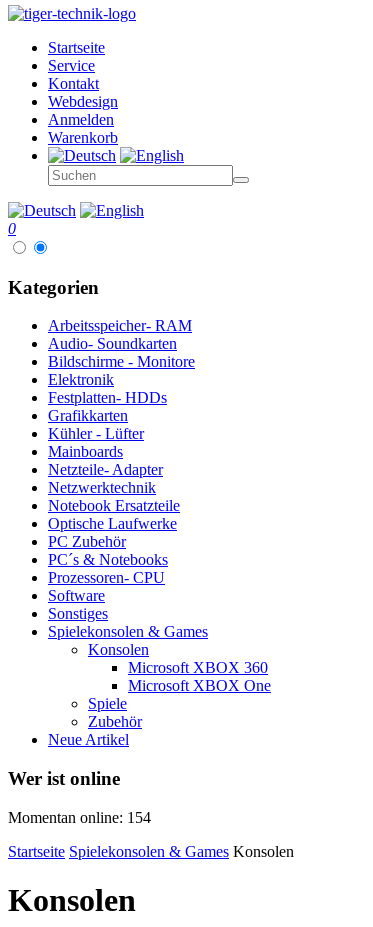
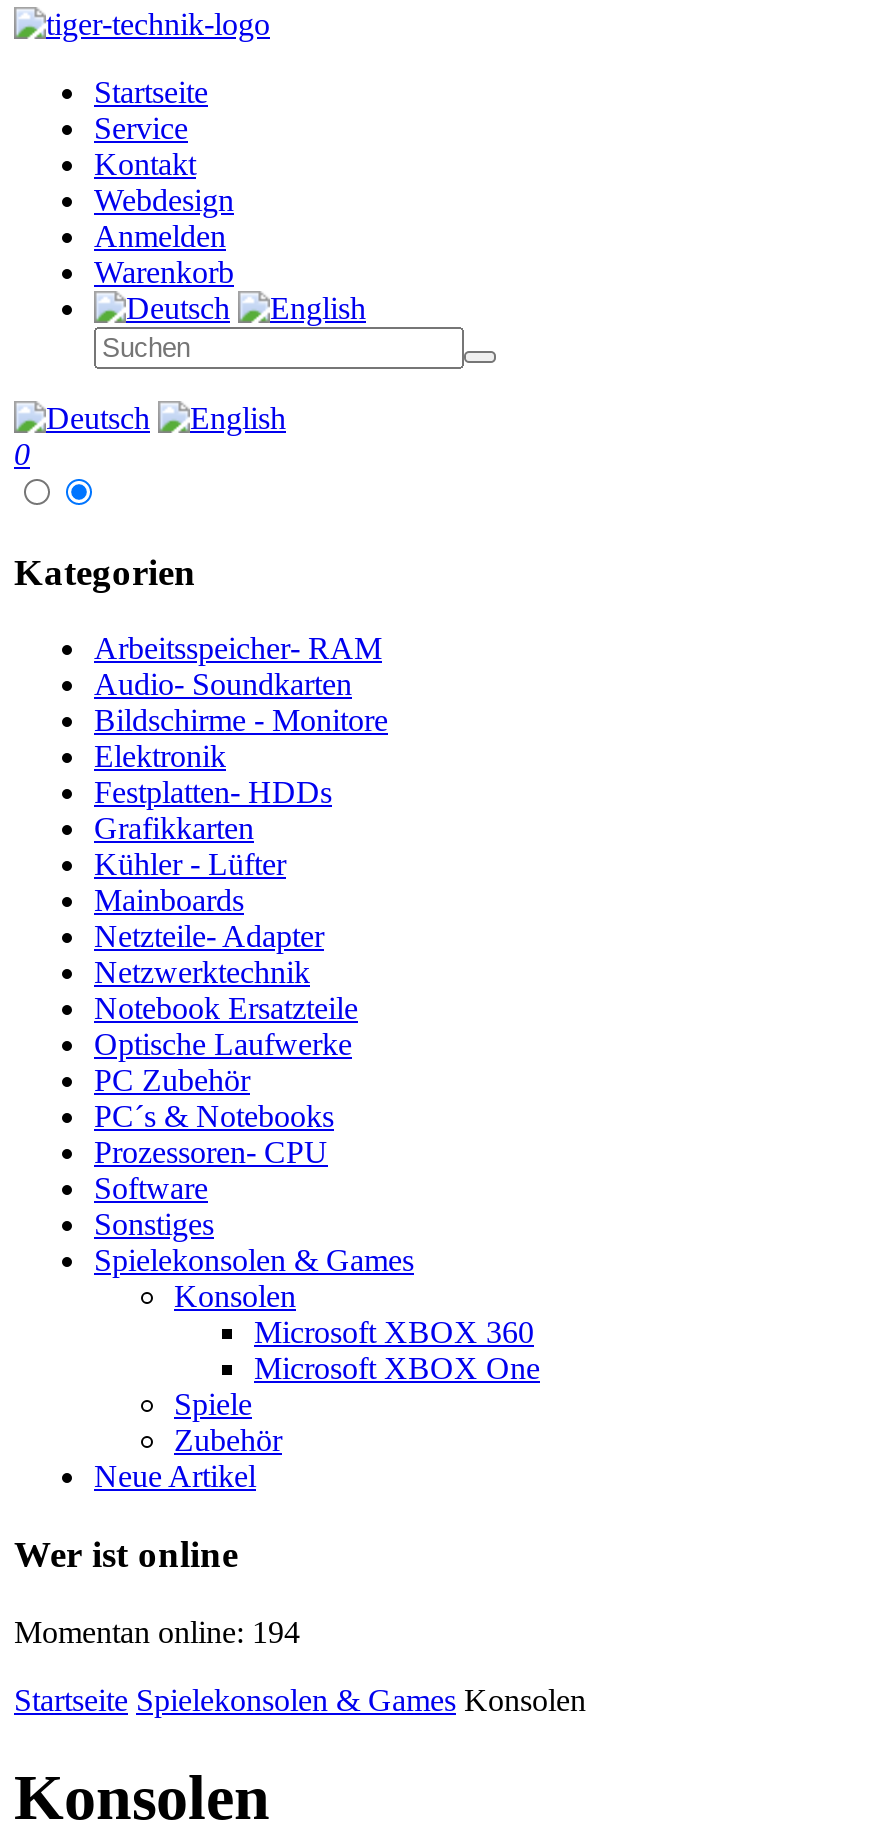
- Momentan online: 154
+ Momentan online: 194
